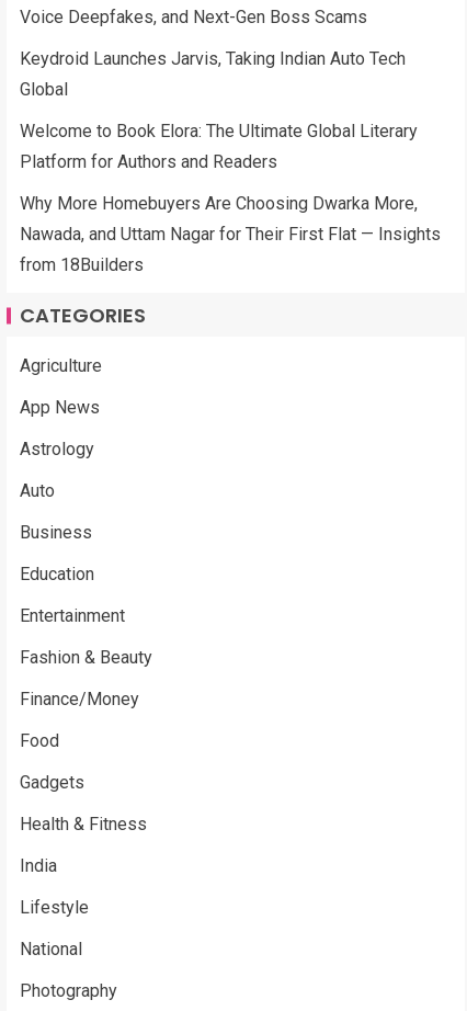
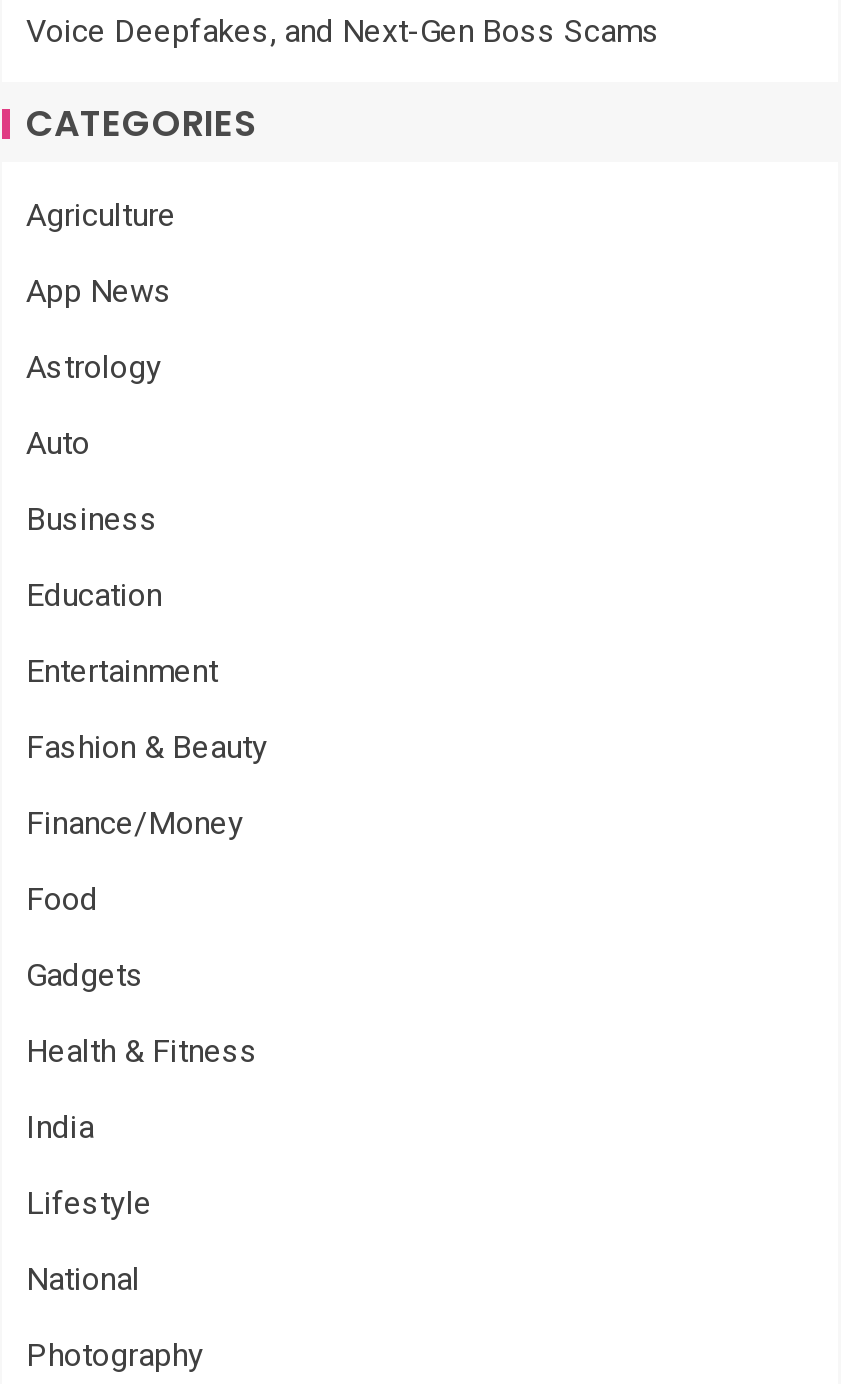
- Keydroid Launches Jarvis, Taking Indian Auto Tech
- Global
- Welcome to Book Elora: The Ultimate Global Literary
- Platform for Authors and Readers
- Why More Homebuyers Are Choosing Dwarka More,
- Nawada, and Uttam Nagar for Their First Flat — Insights
- from 18Builders
